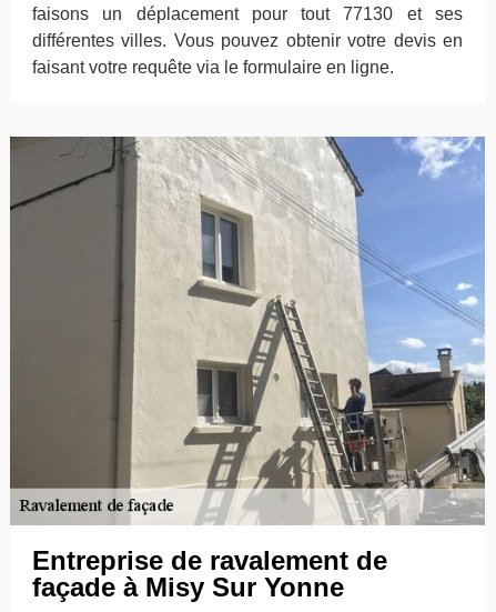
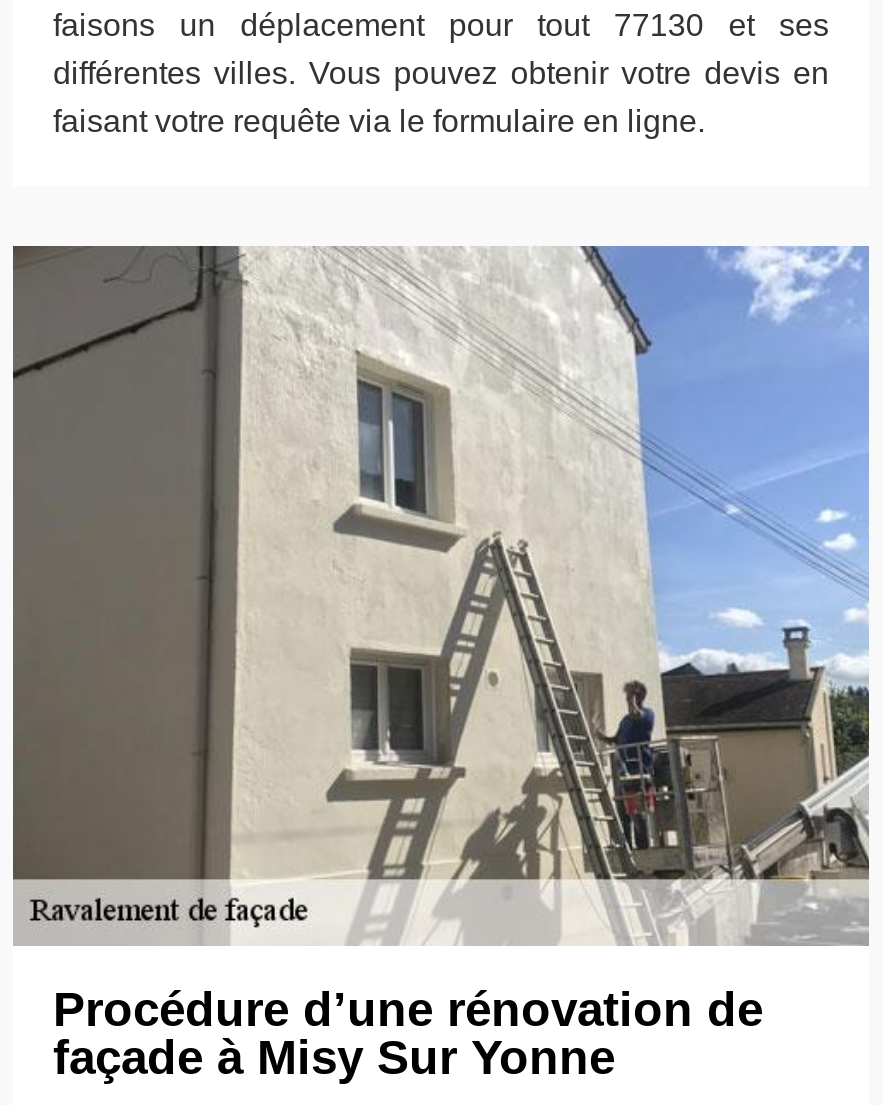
- Entreprise de ravalement de
+ Procédure d’une rénovation de
